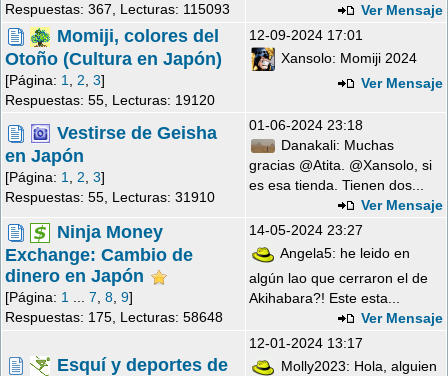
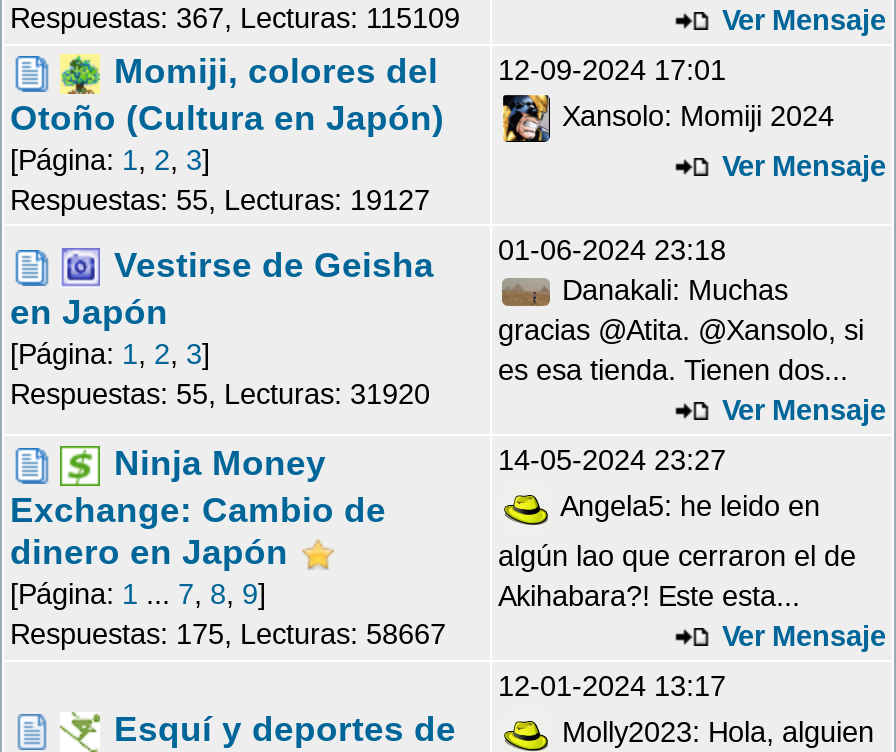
- Respuestas: 367, Lecturas: 115093
+ Respuestas: 367, Lecturas: 115109

- Respuestas: 55, Lecturas: 19120
+ Respuestas: 55, Lecturas: 19127

- Respuestas: 55, Lecturas: 31910
+ Respuestas: 55, Lecturas: 31920

- Respuestas: 175, Lecturas: 58648
+ Respuestas: 175, Lecturas: 58667
